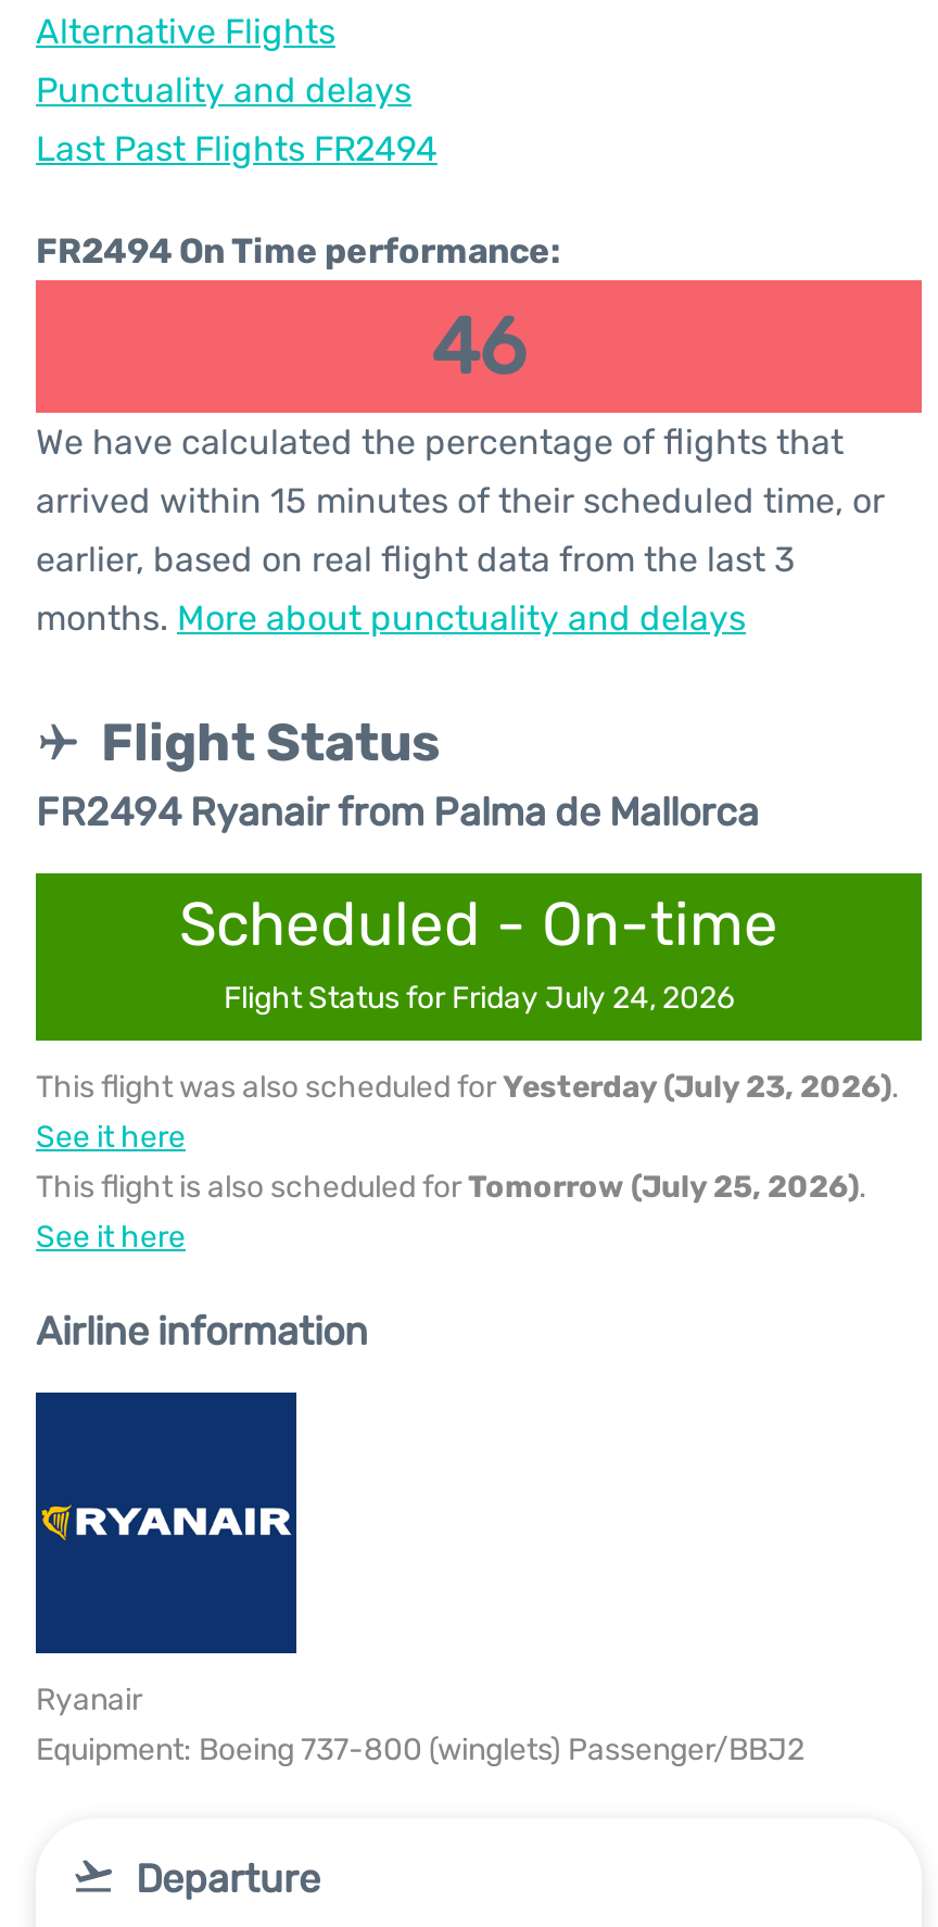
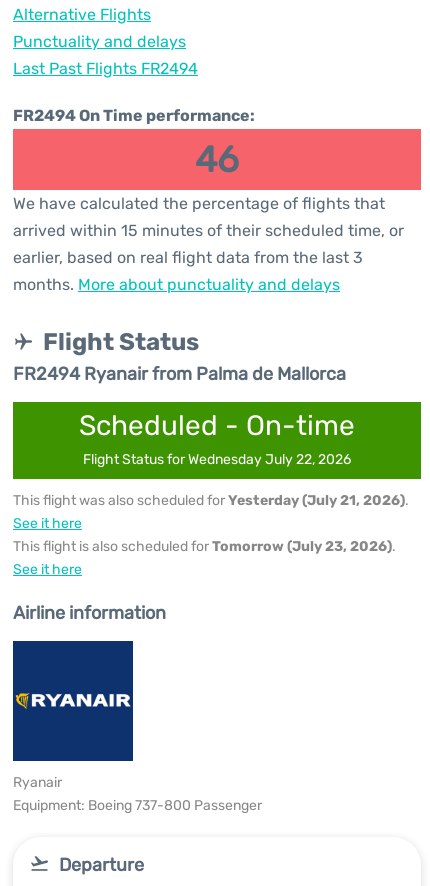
- Flight Status for Friday July 24, 2026
+ Flight Status for Wednesday July 22, 2026

- This flight was also scheduled for Yesterday (July 23, 2026).
+ This flight was also scheduled for Yesterday (July 21, 2026).

- This flight is also scheduled for Tomorrow (July 25, 2026).
+ This flight is also scheduled for Tomorrow (July 23, 2026).

- Equipment: Boeing 737-800 (winglets) Passenger/BBJ2
+ Equipment: Boeing 737-800 Passenger
